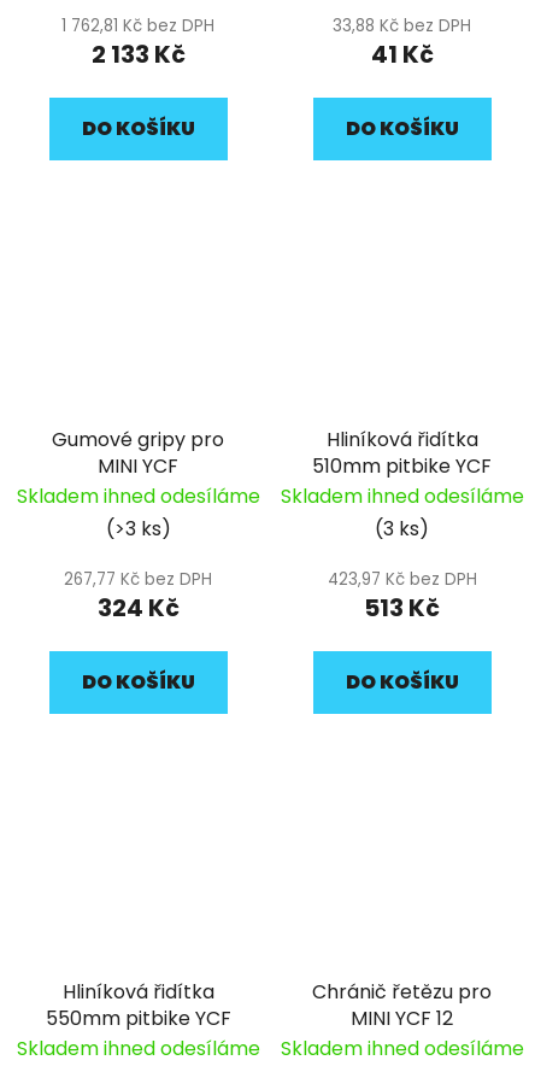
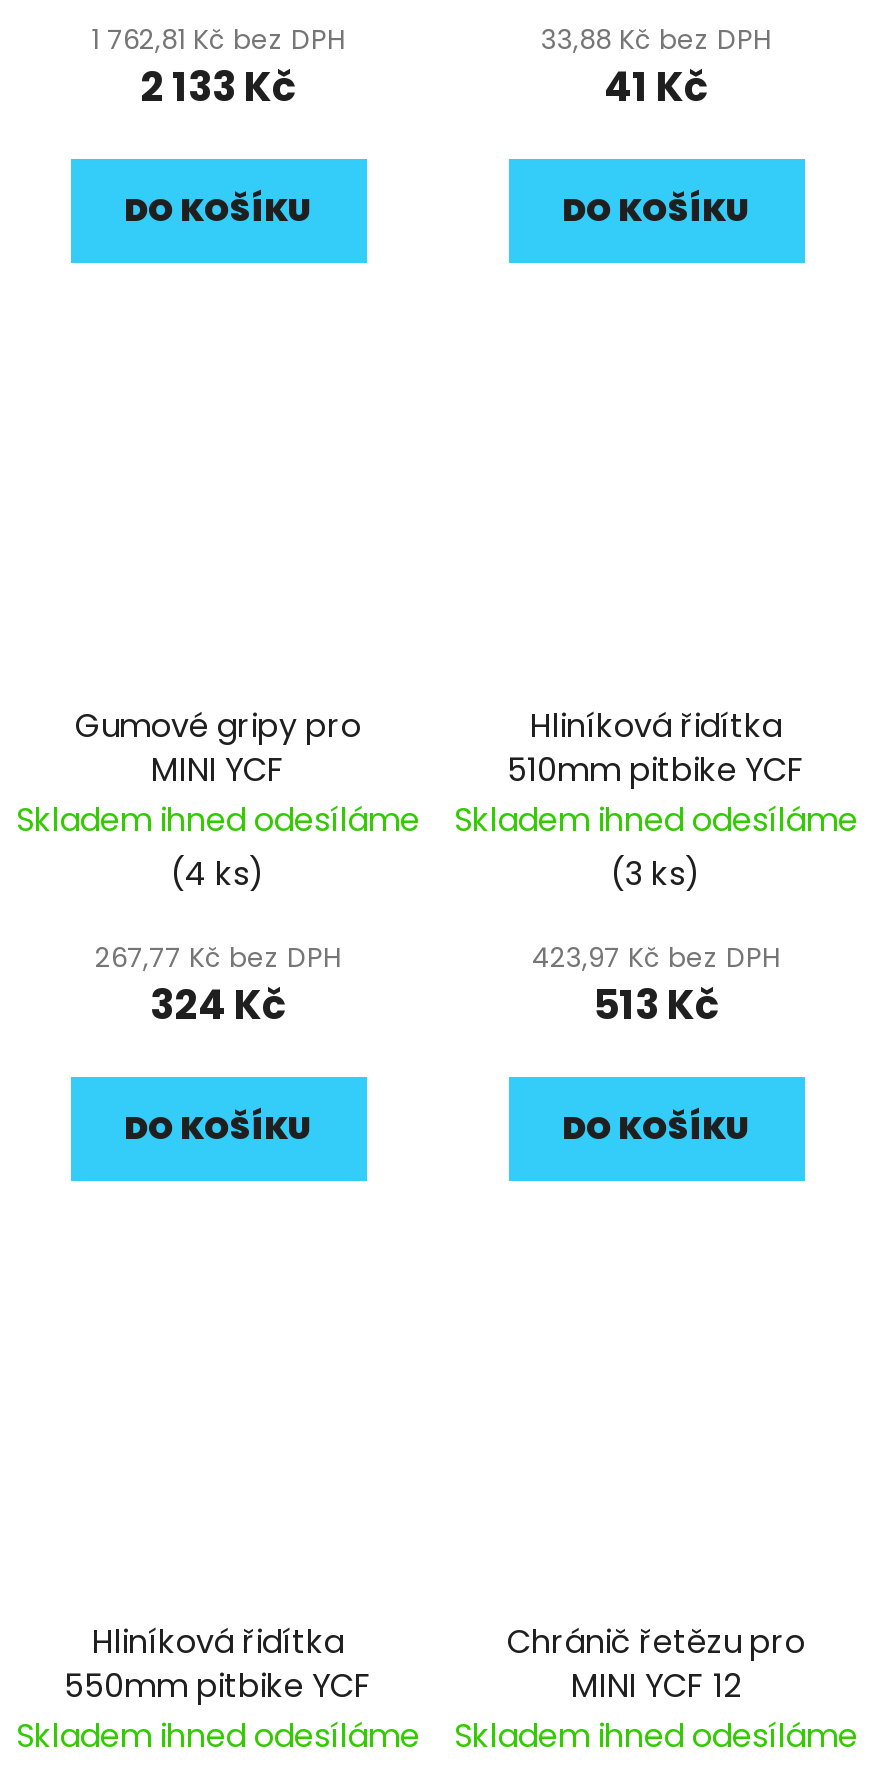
- (>3 ks)
+ (4 ks)
